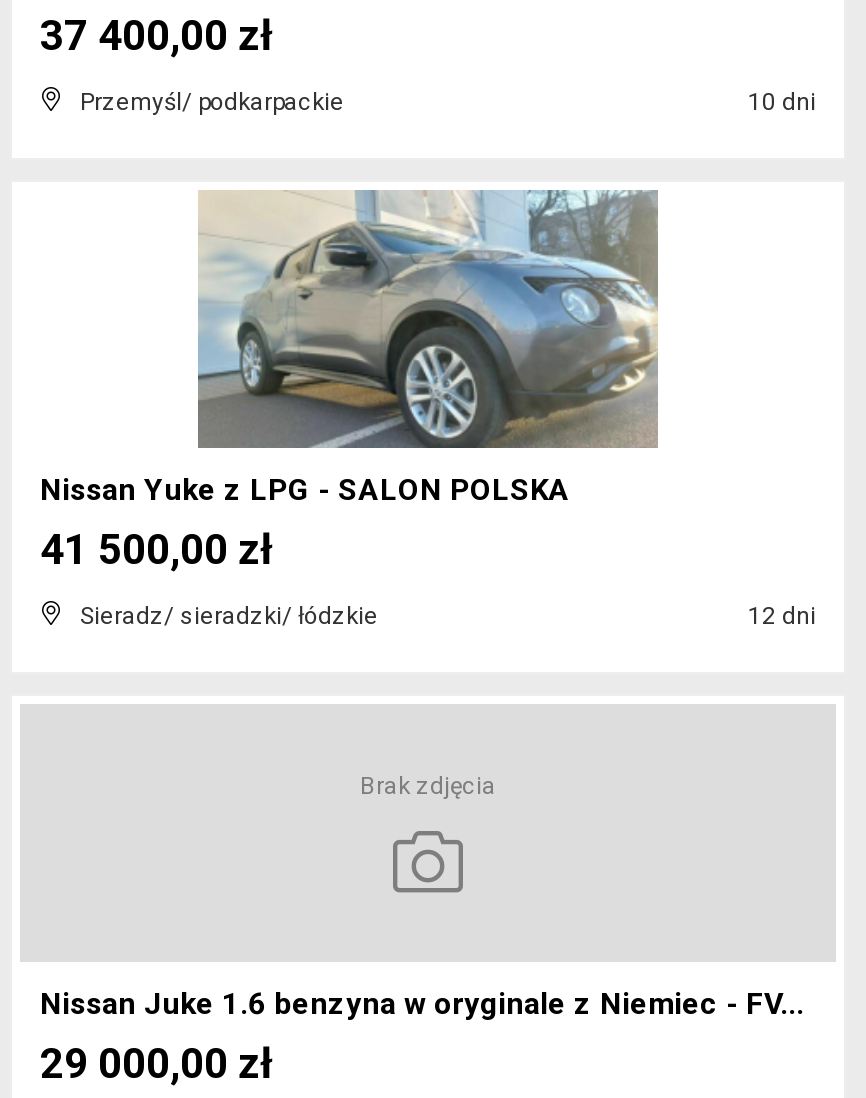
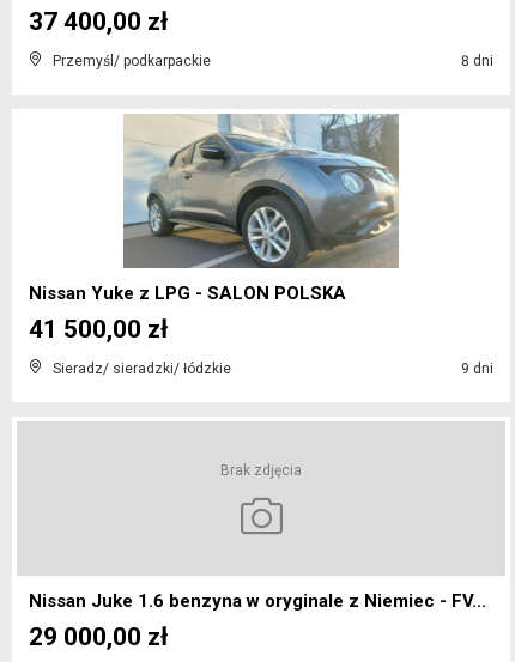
- 10 dni
+ 8 dni

- 12 dni
+ 9 dni
